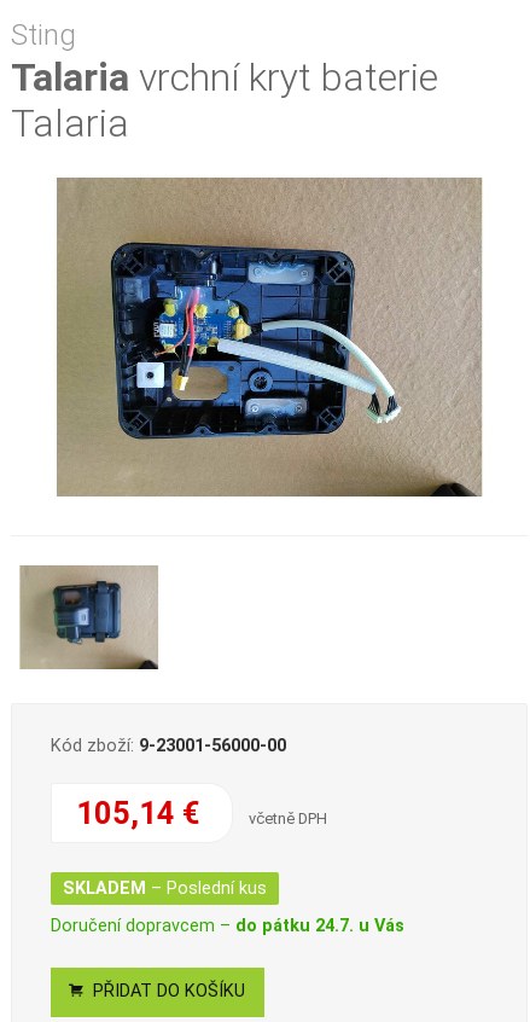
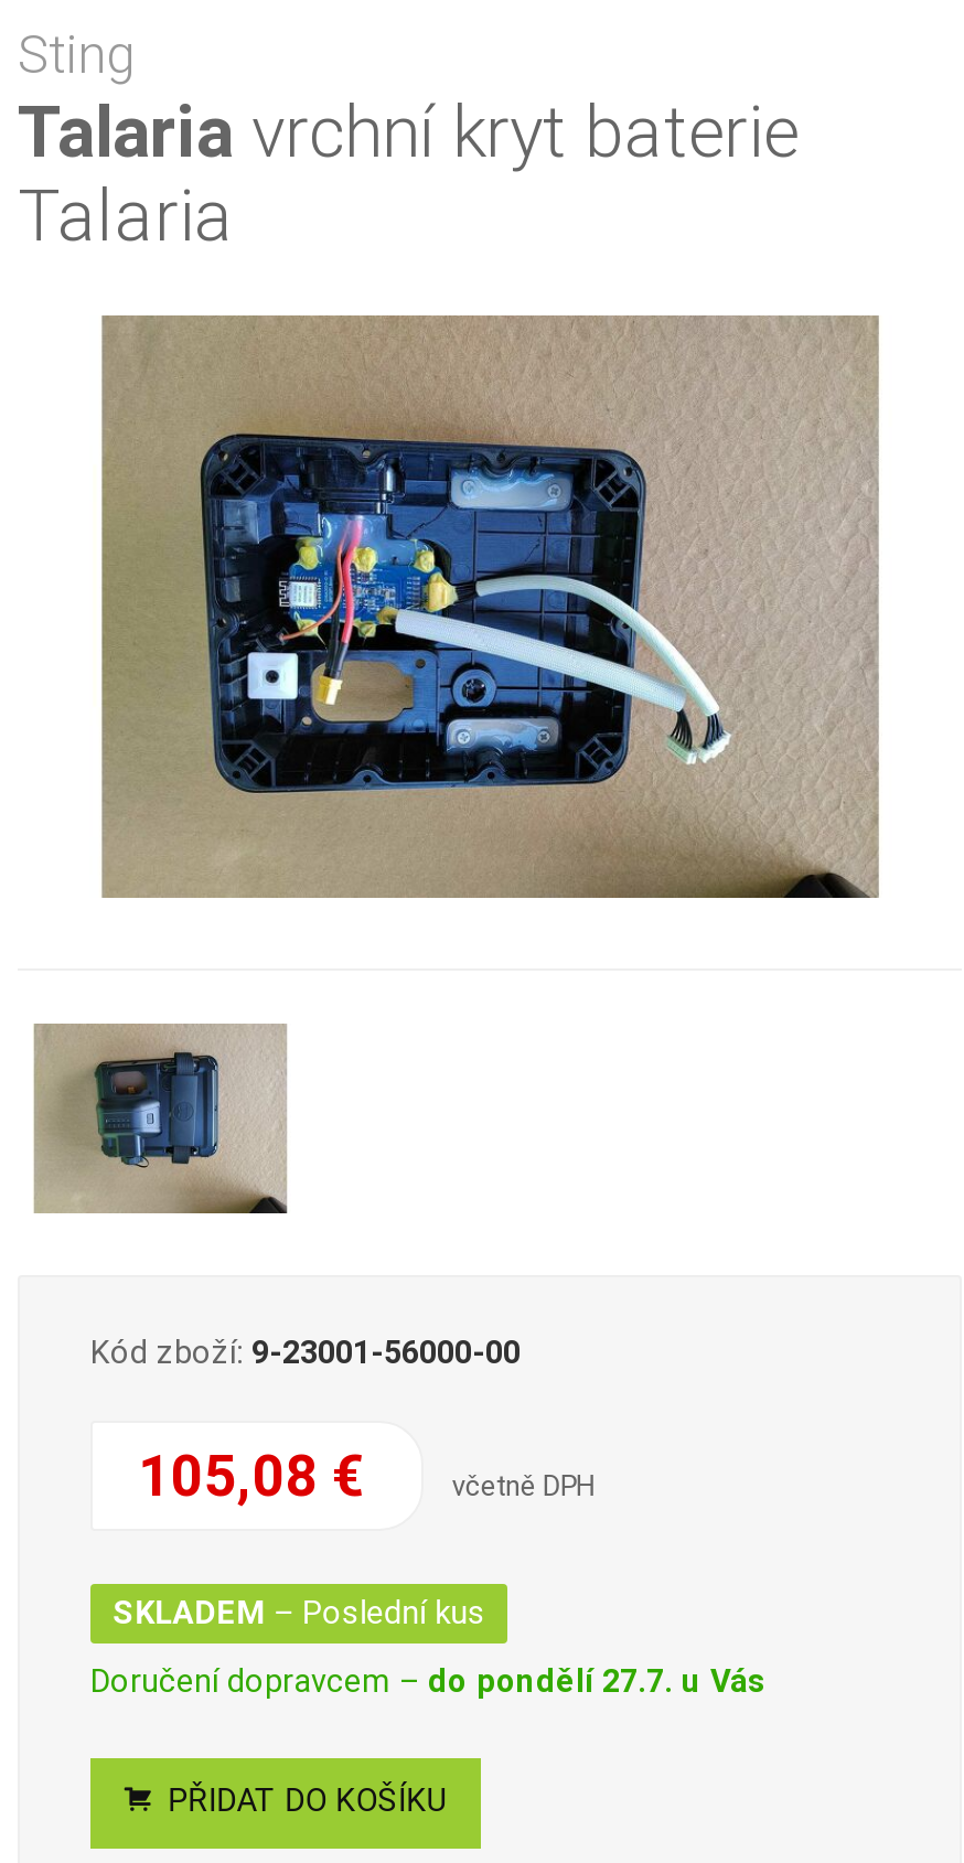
- 105,14 €
+ 105,08 €

- Doručení dopravcem – do pátku 24.7. u Vás
+ Doručení dopravcem – do pondělí 27.7. u Vás
